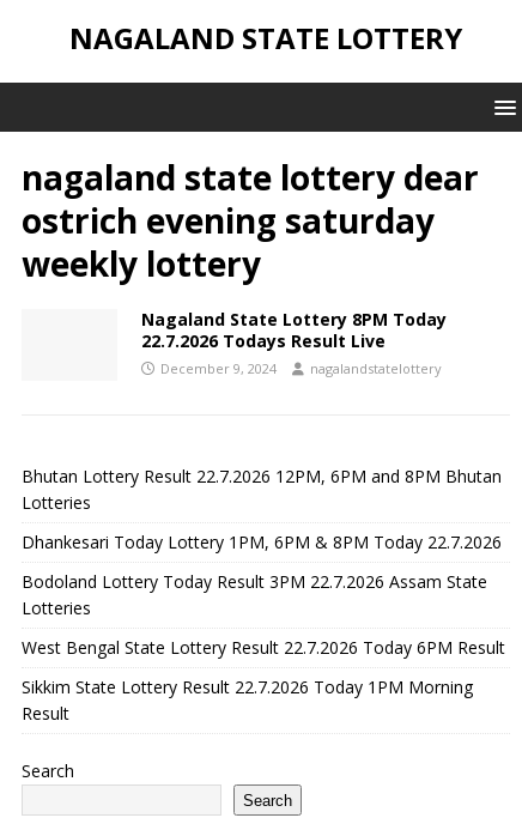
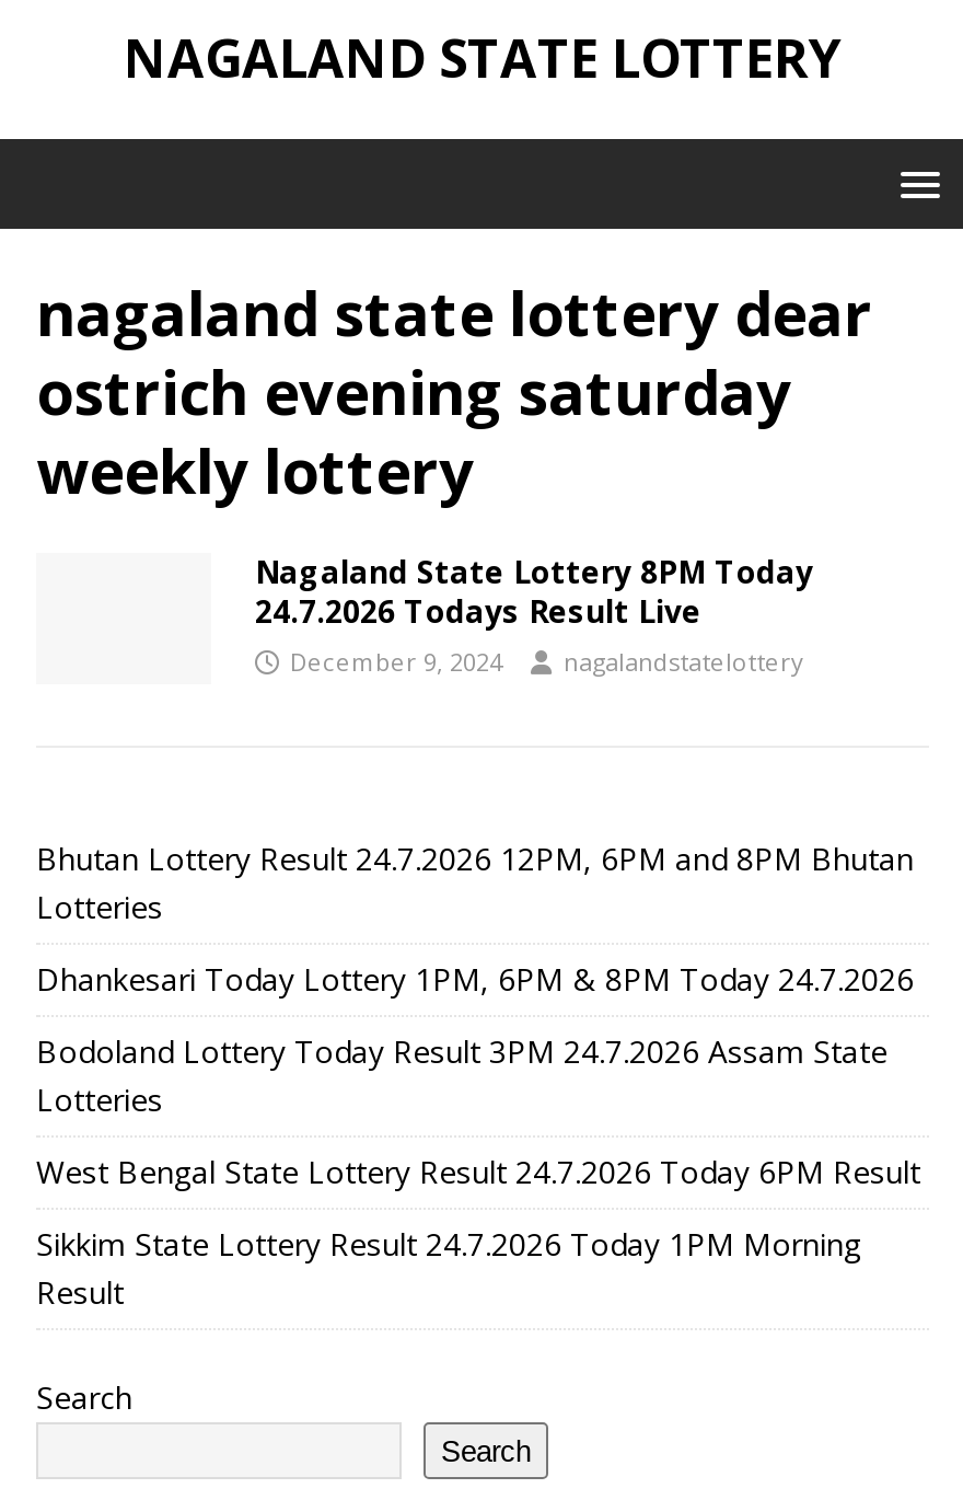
- 22.7.2026 Todays Result Live
+ 24.7.2026 Todays Result Live

- Bhutan Lottery Result 22.7.2026 12PM, 6PM and 8PM Bhutan
+ Bhutan Lottery Result 24.7.2026 12PM, 6PM and 8PM Bhutan

- Dhankesari Today Lottery 1PM, 6PM & 8PM Today 22.7.2026
+ Dhankesari Today Lottery 1PM, 6PM & 8PM Today 24.7.2026

- Bodoland Lottery Today Result 3PM 22.7.2026 Assam State
+ Bodoland Lottery Today Result 3PM 24.7.2026 Assam State

- West Bengal State Lottery Result 22.7.2026 Today 6PM Result
+ West Bengal State Lottery Result 24.7.2026 Today 6PM Result

- Sikkim State Lottery Result 22.7.2026 Today 1PM Morning
+ Sikkim State Lottery Result 24.7.2026 Today 1PM Morning
